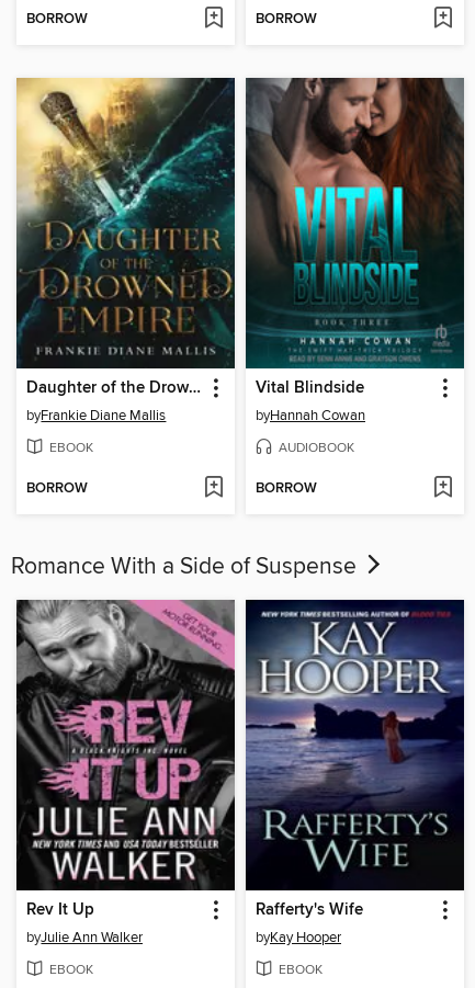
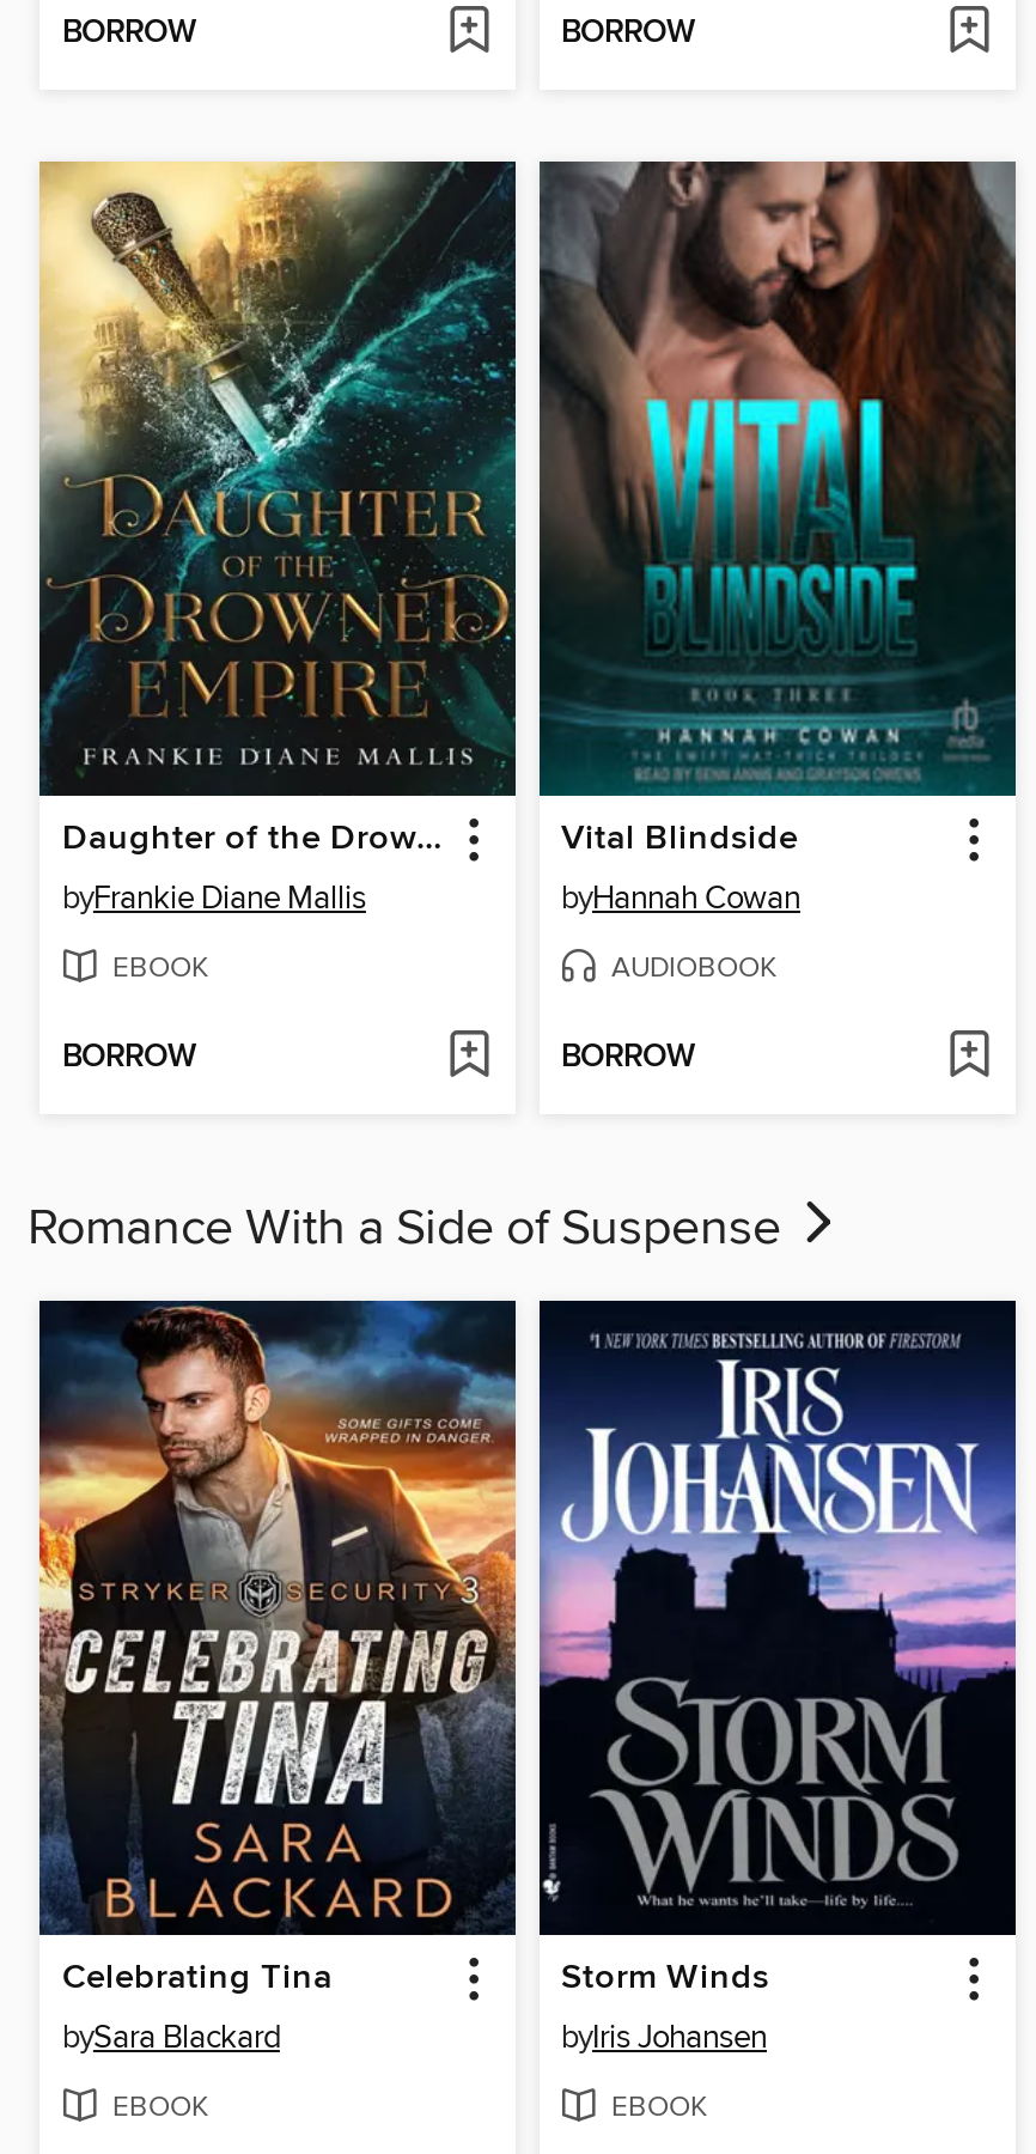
- [image]
- Rev It Up
- byJulie Ann Walker
+ [image]
+ Celebrating Tina
+ bySara Blackard

- [image]
- Rafferty's Wife
- byKay Hooper
+ [image]
+ Storm Winds
+ byIris Johansen
